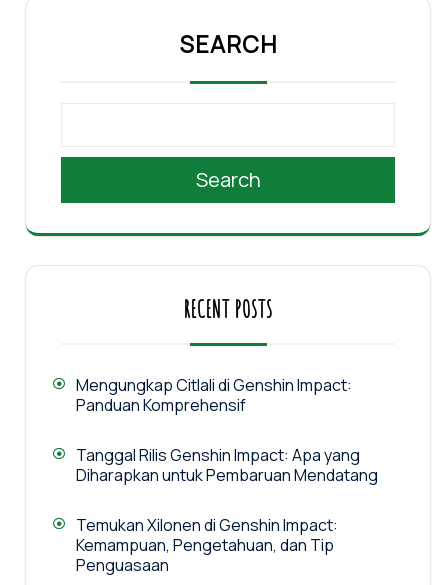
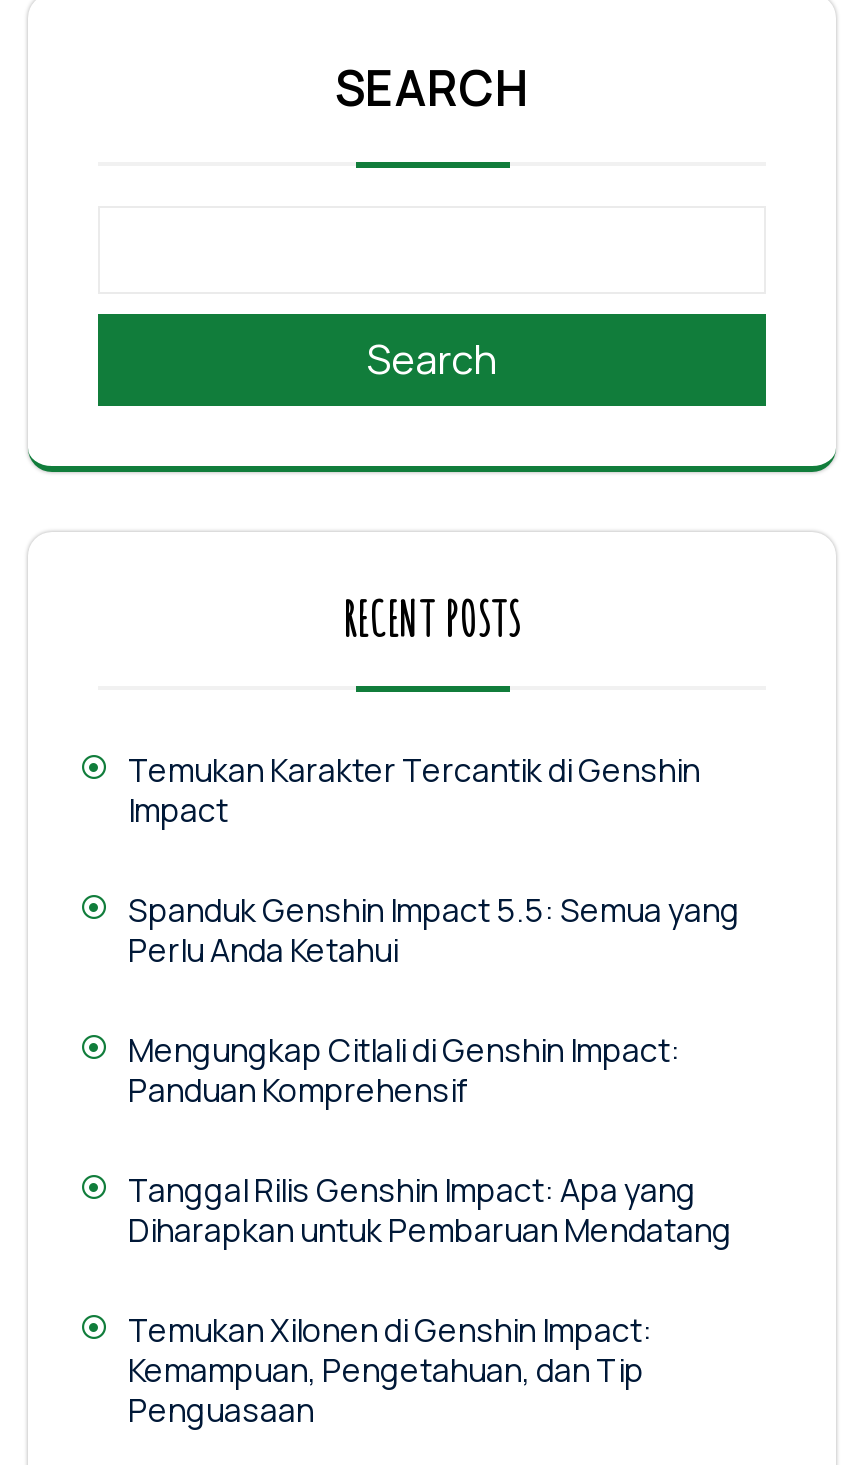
+ Temukan Karakter Tercantik di Genshin
+ Impact
+ Spanduk Genshin Impact 5.5: Semua yang
+ Perlu Anda Ketahui
